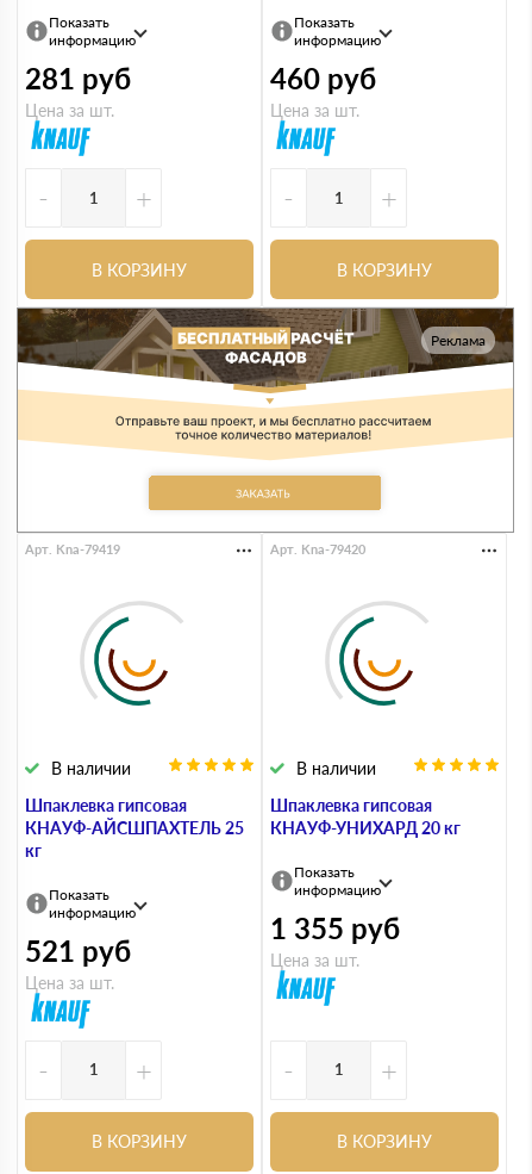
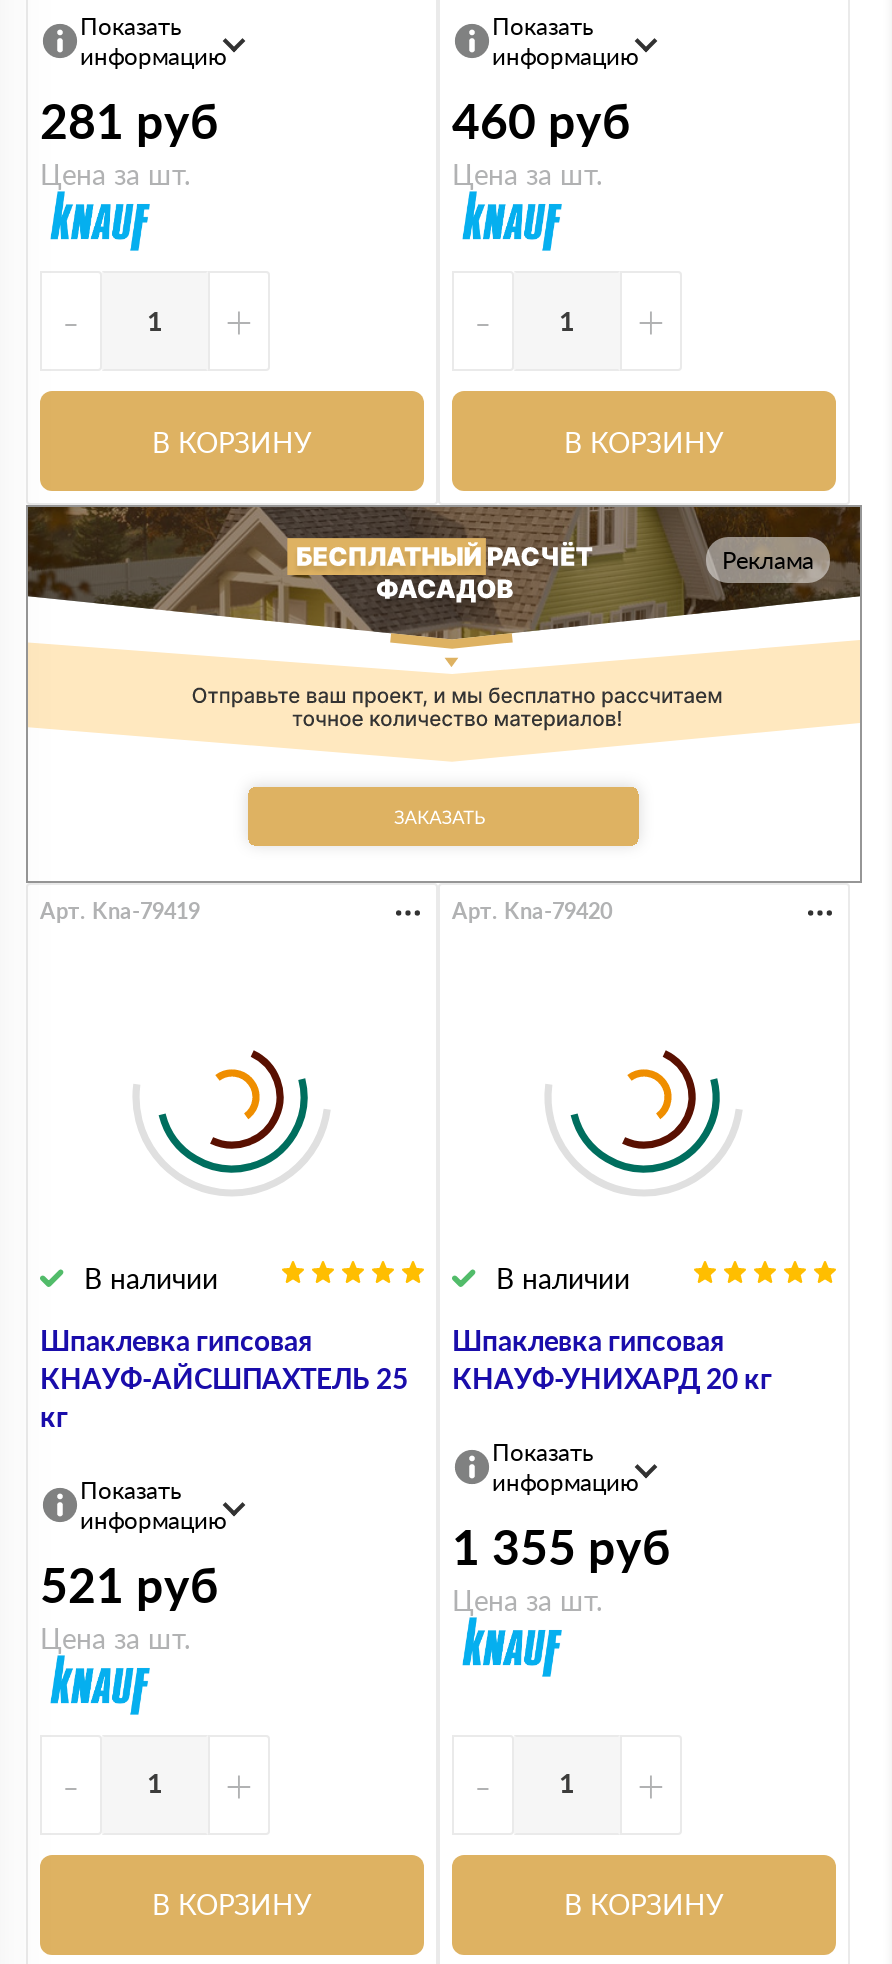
- [image]
+ [image]

- [image]
+ [image]
